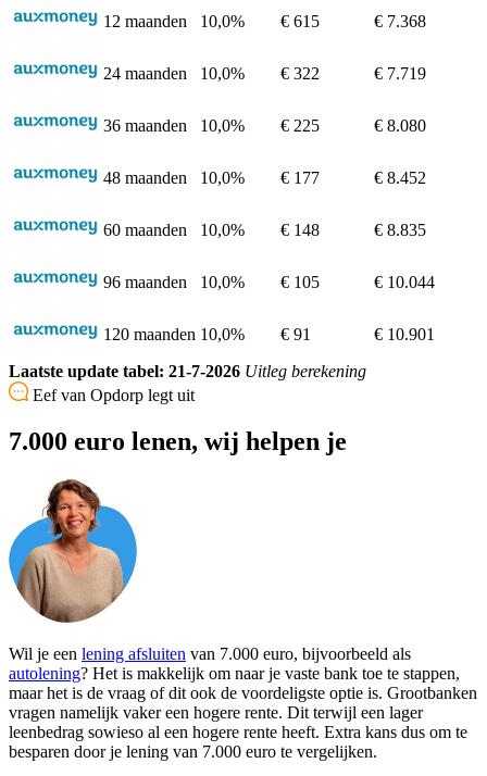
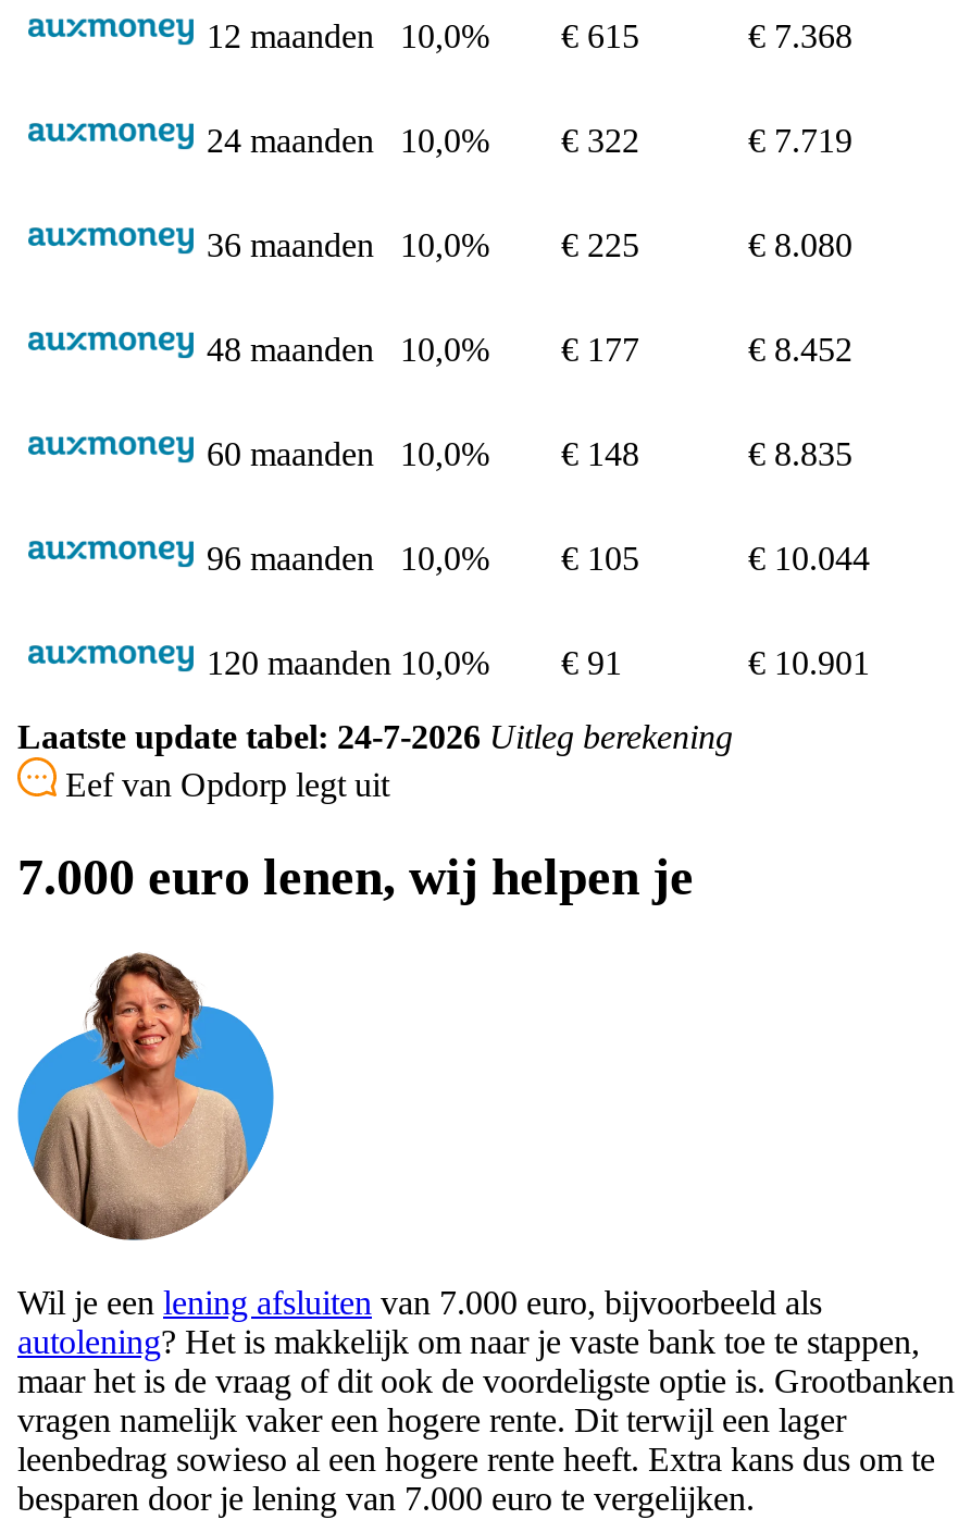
- Laatste update tabel: 21-7-2026 Uitleg berekening
+ Laatste update tabel: 24-7-2026 Uitleg berekening
